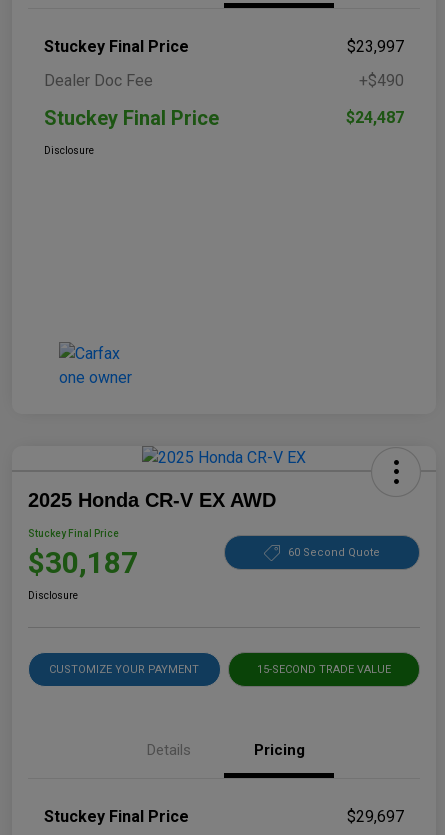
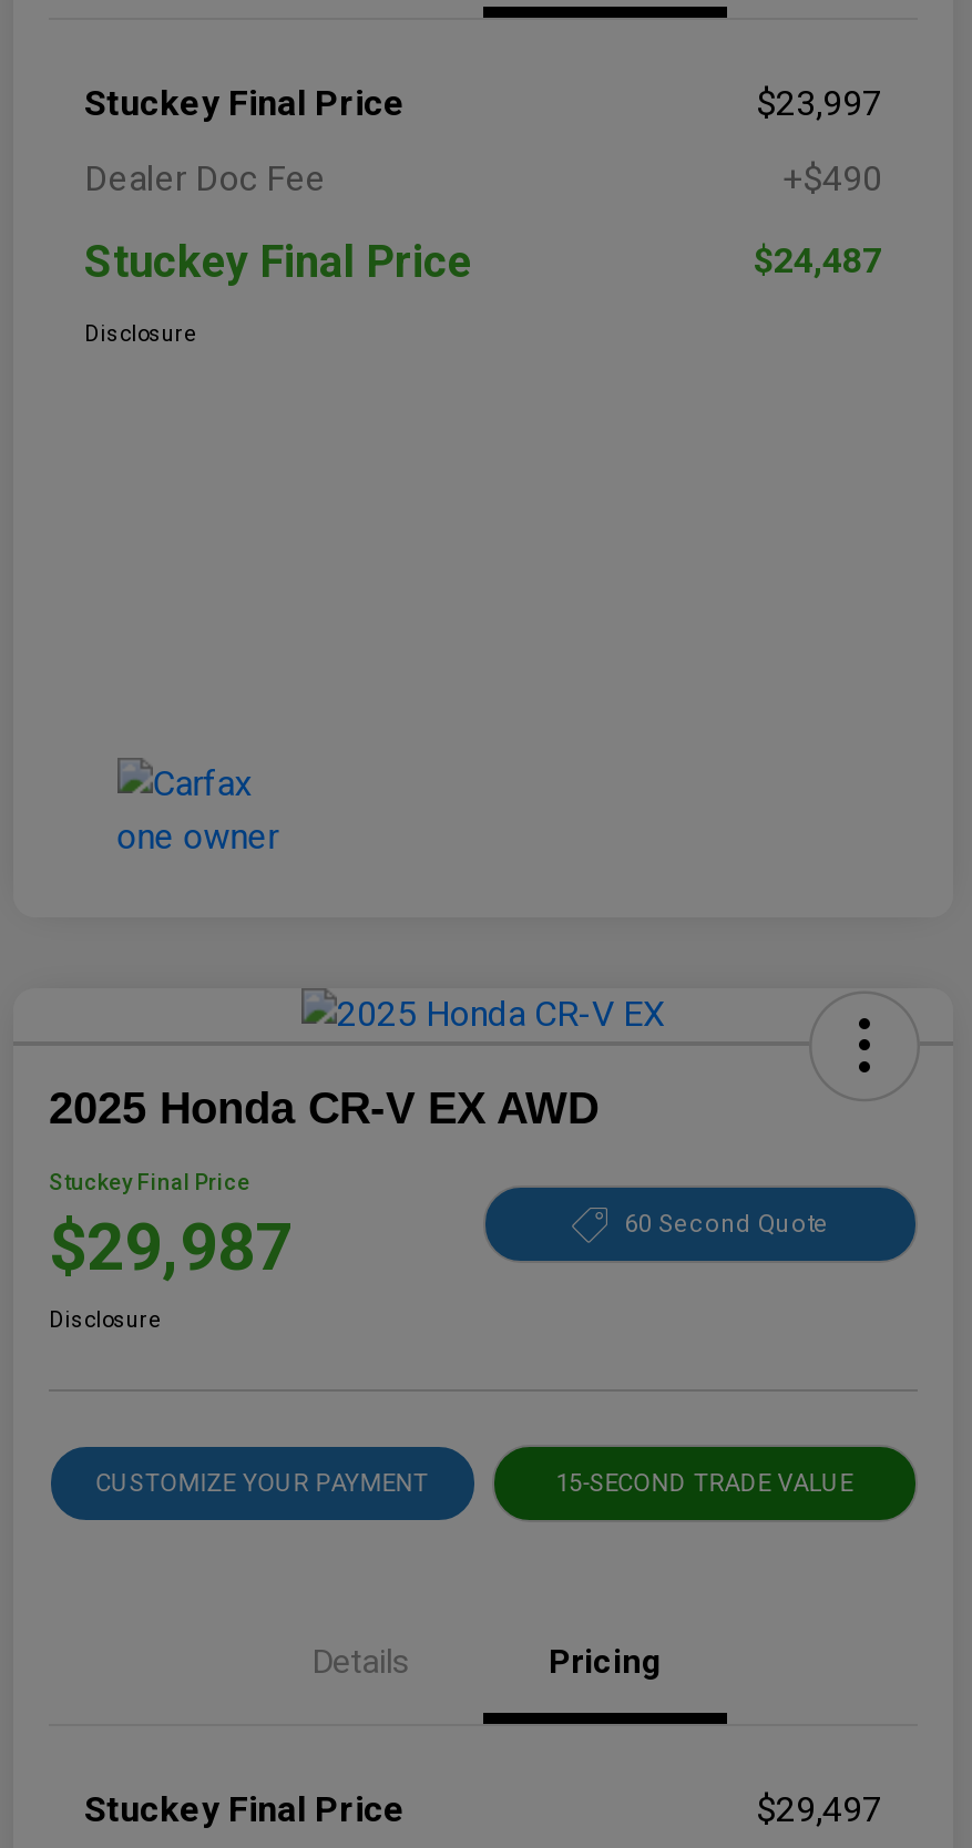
- $30,187
+ $29,987

- $29,697
+ $29,497
